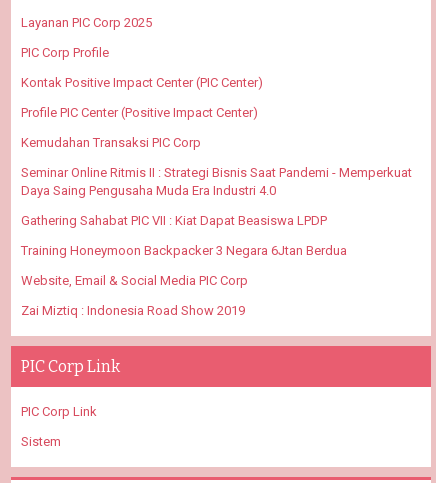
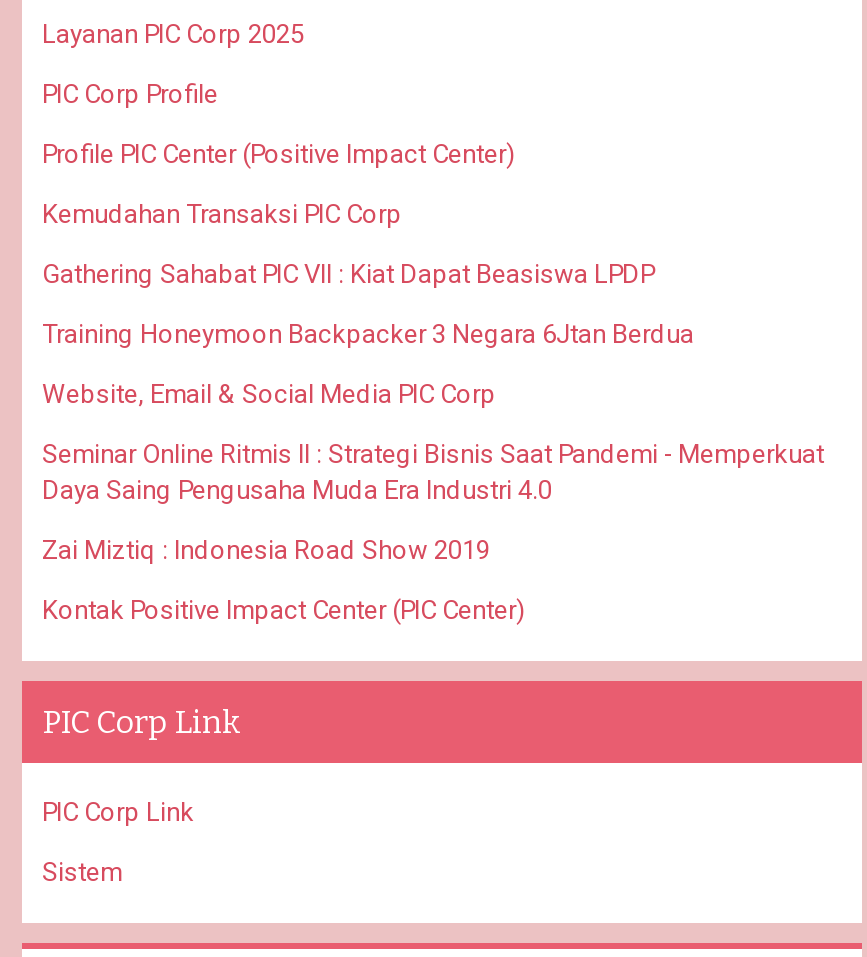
moved down: Kontak Positive Impact Center (PIC Center)

moved up: Profile PIC Center (Positive Impact Center) | Kemudahan Transaksi PIC Corp

moved down: Seminar Online Ritmis II : Strategi Bisnis Saat Pandemi - Memperkuat | Daya Saing Pengusaha Muda Era Industri 4.0

moved up: Gathering Sahabat PIC VII : Kiat Dapat Beasiswa LPDP | Training Honeymoon Backpacker 3 Negara 6Jtan Berdua | Website, Email & Social Media PIC Corp

moved up: Zai Miztiq : Indonesia Road Show 2019
